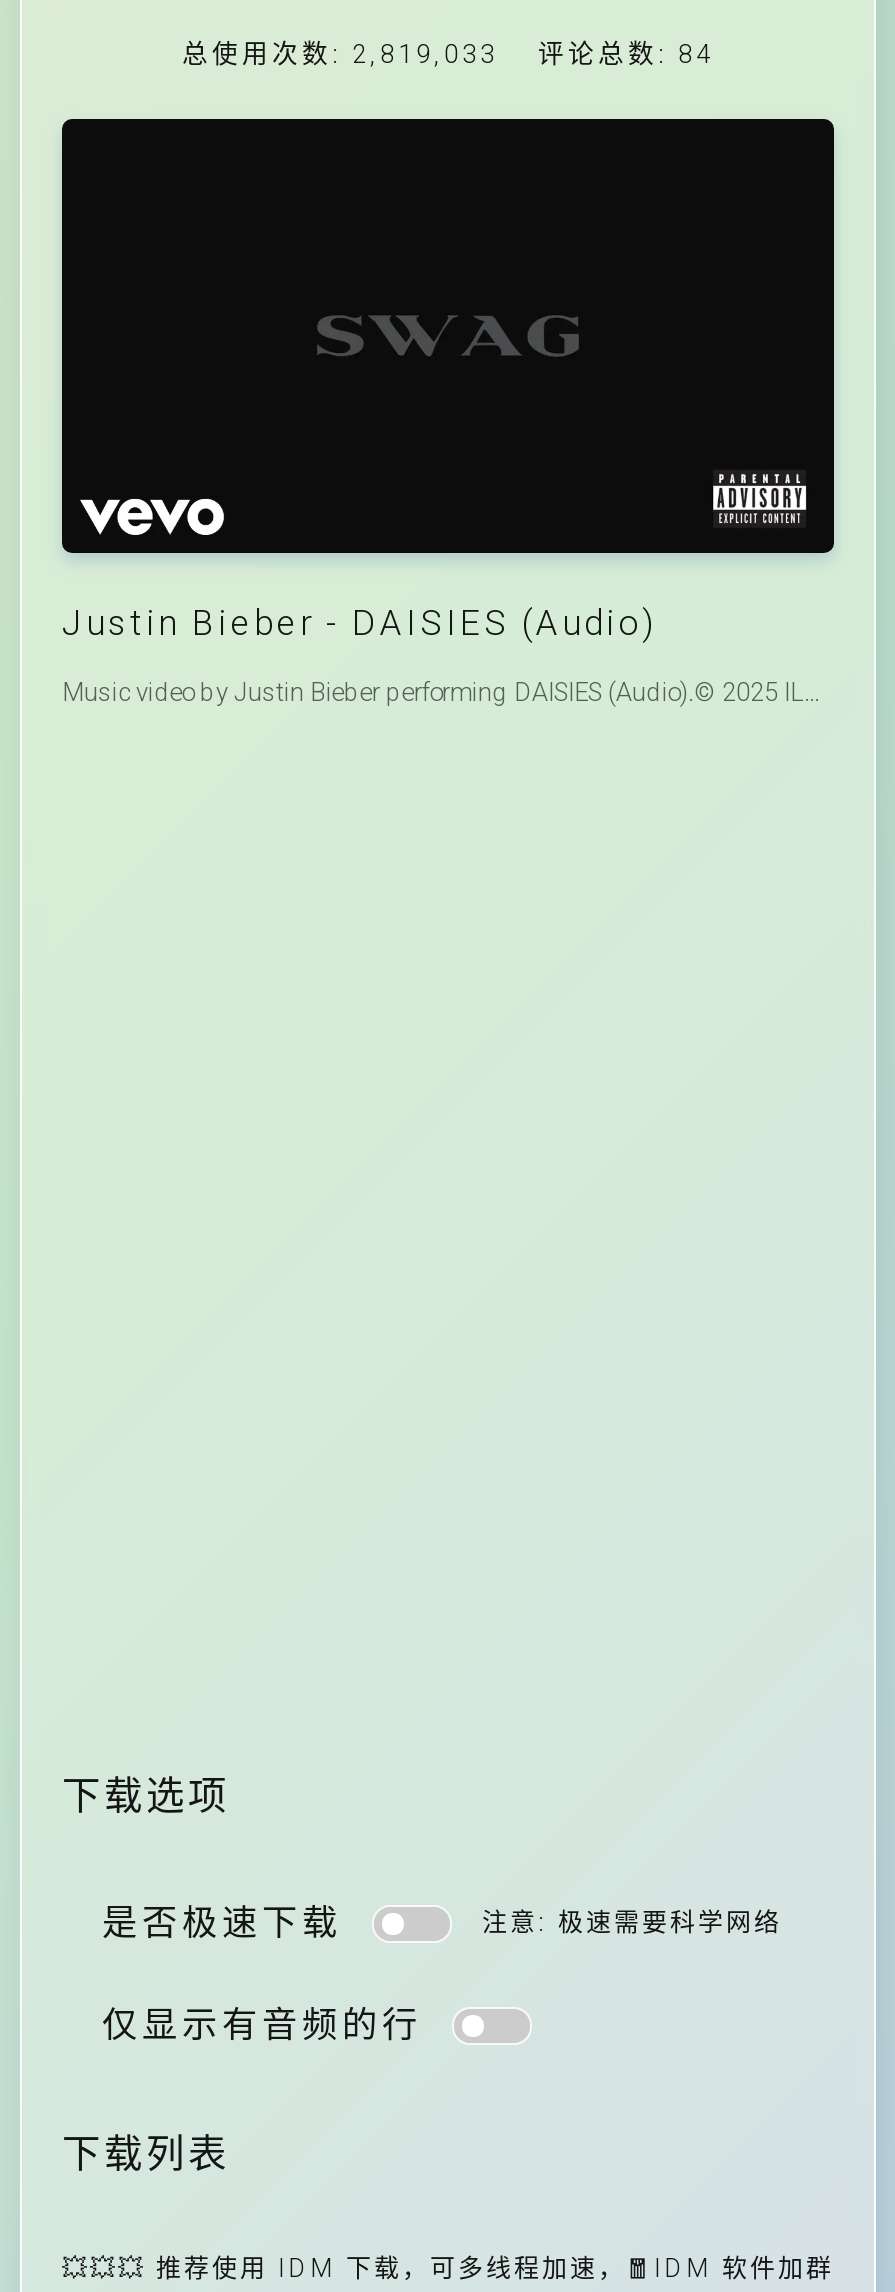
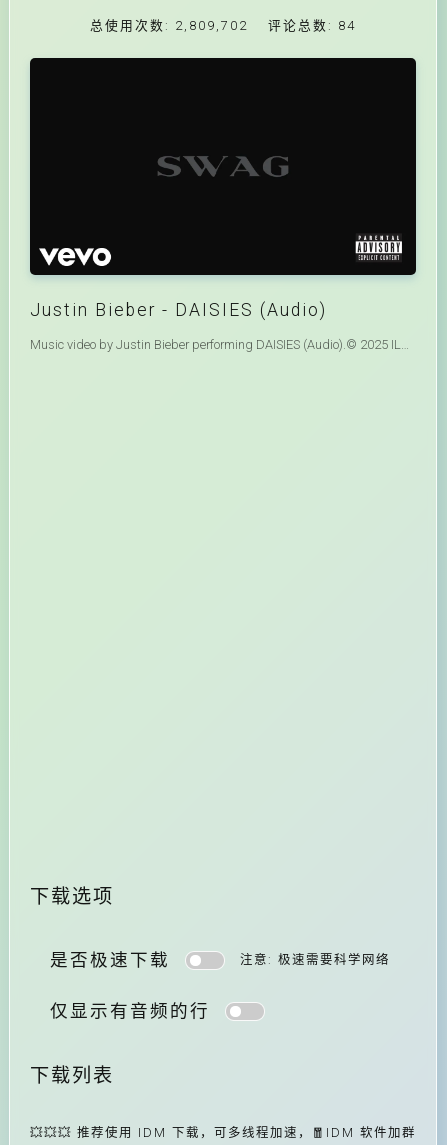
- 总使用次数: 2,819,033 评论总数: 84
+ 总使用次数: 2,809,702 评论总数: 84
